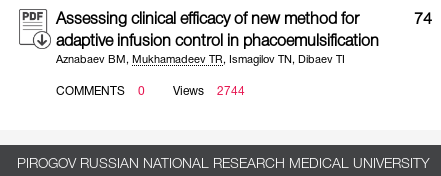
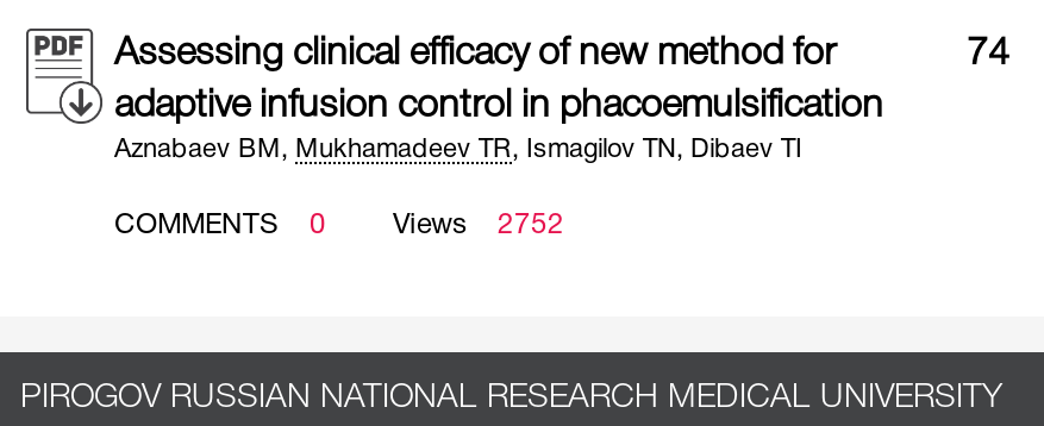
- Views 2744
+ Views 2752
